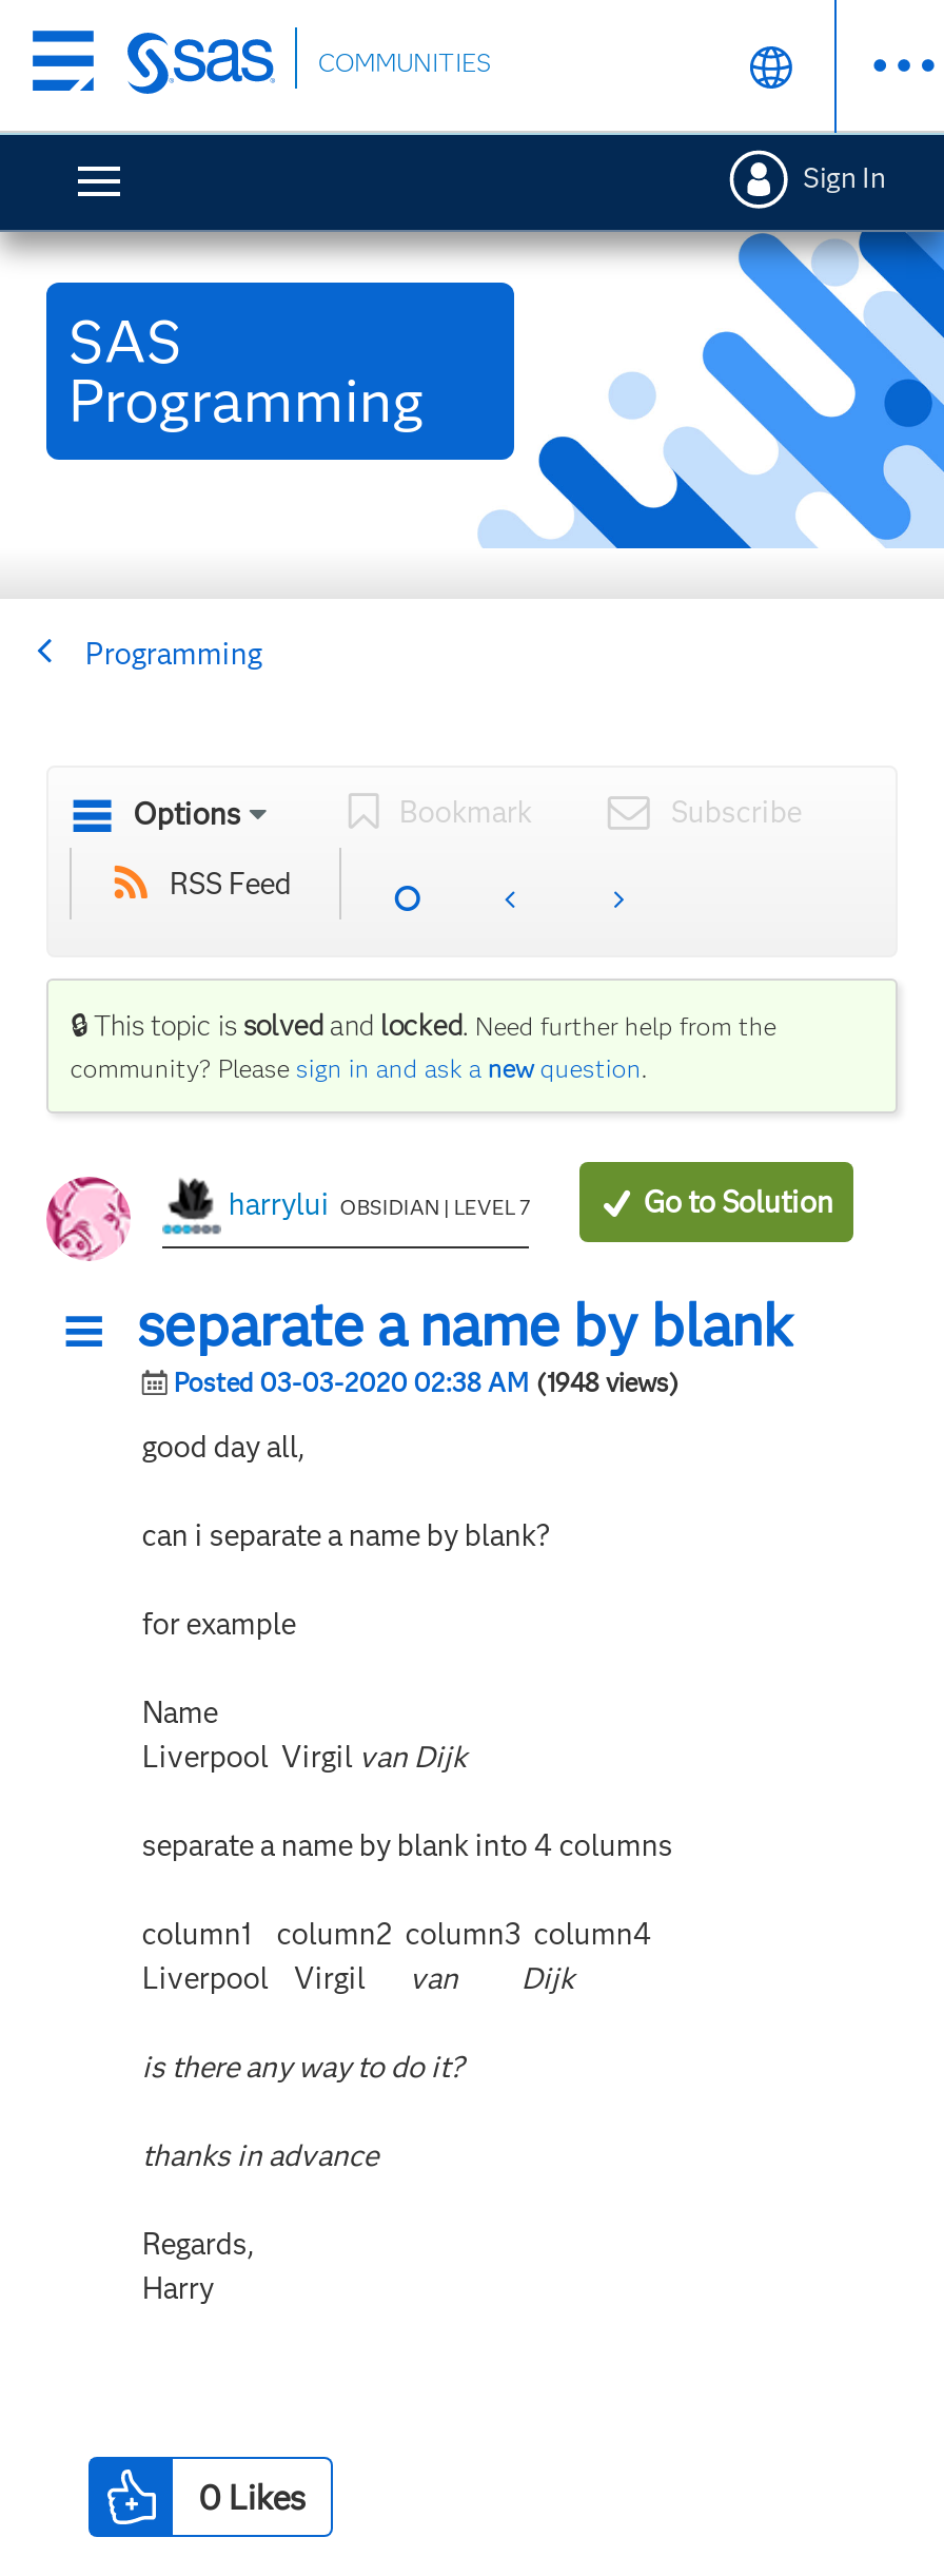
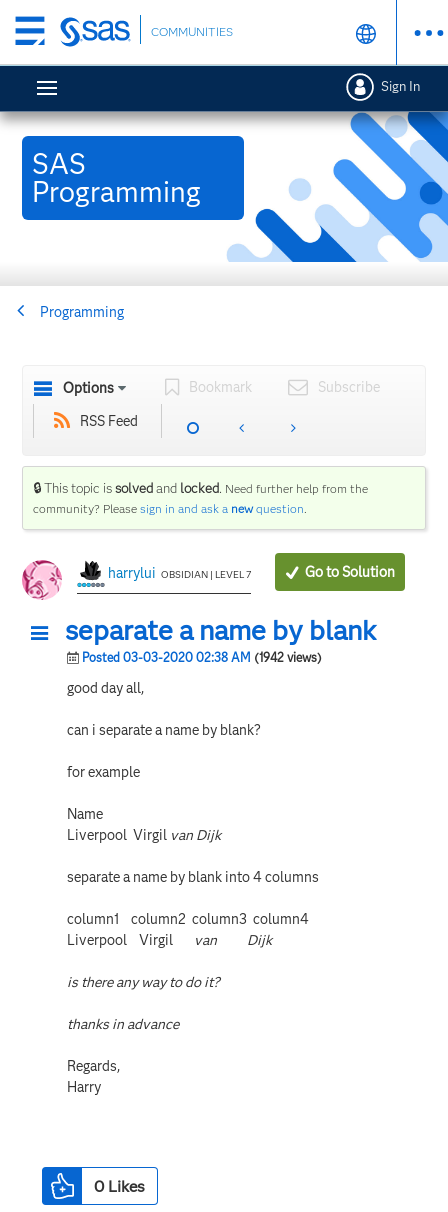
- Posted 03-03-2020 02:38 AM (1948 views)
+ Posted 03-03-2020 02:38 AM (1942 views)
